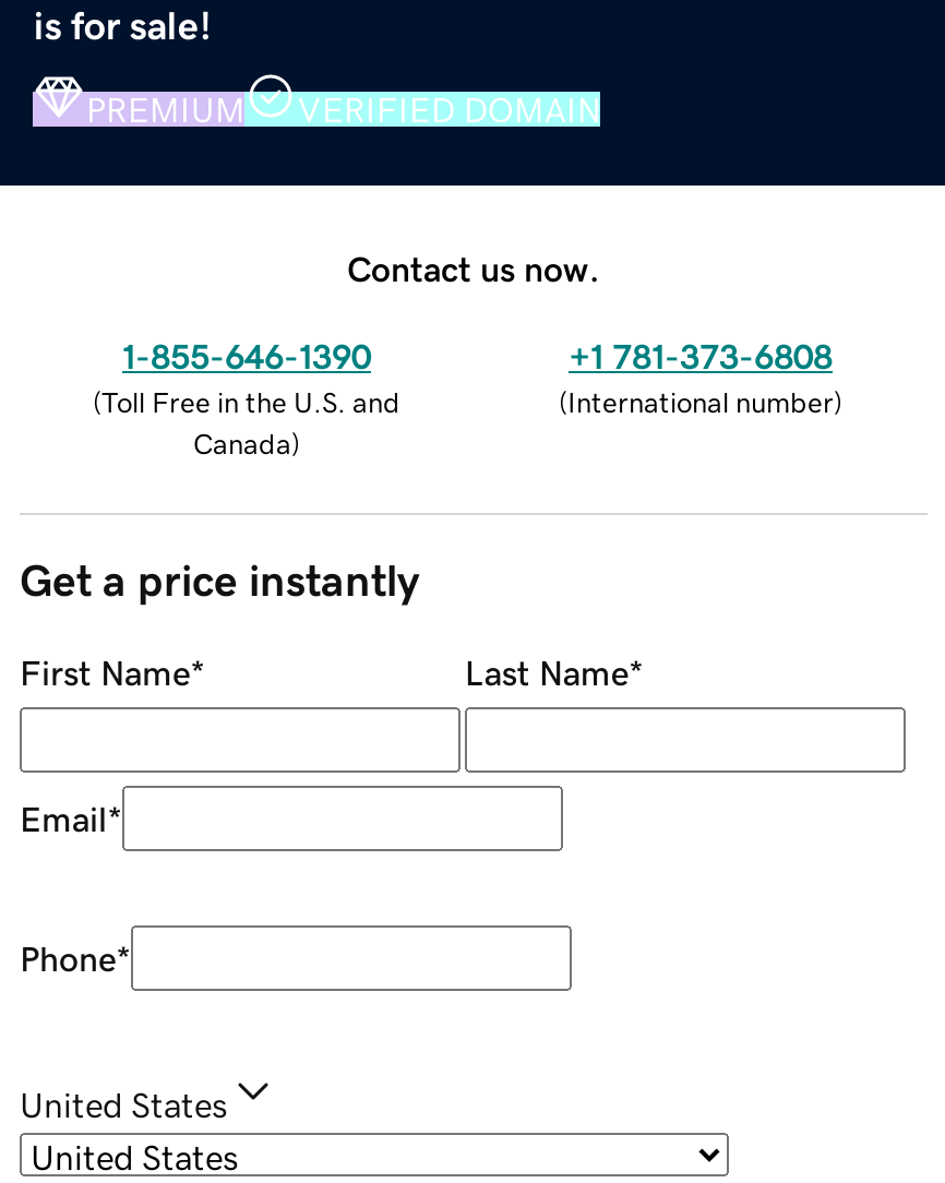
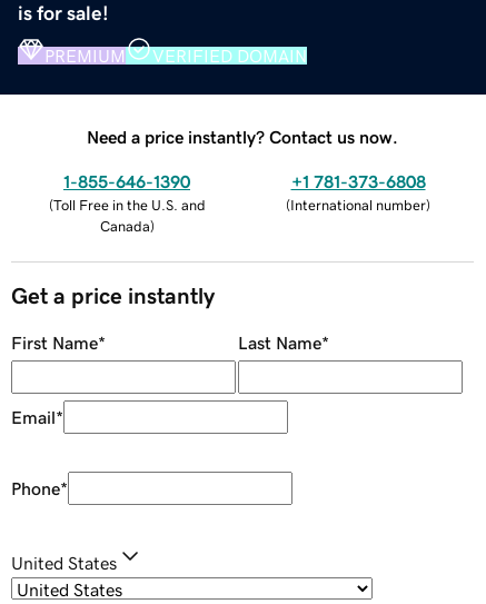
- Contact us now.
+ Need a price instantly? Contact us now.
